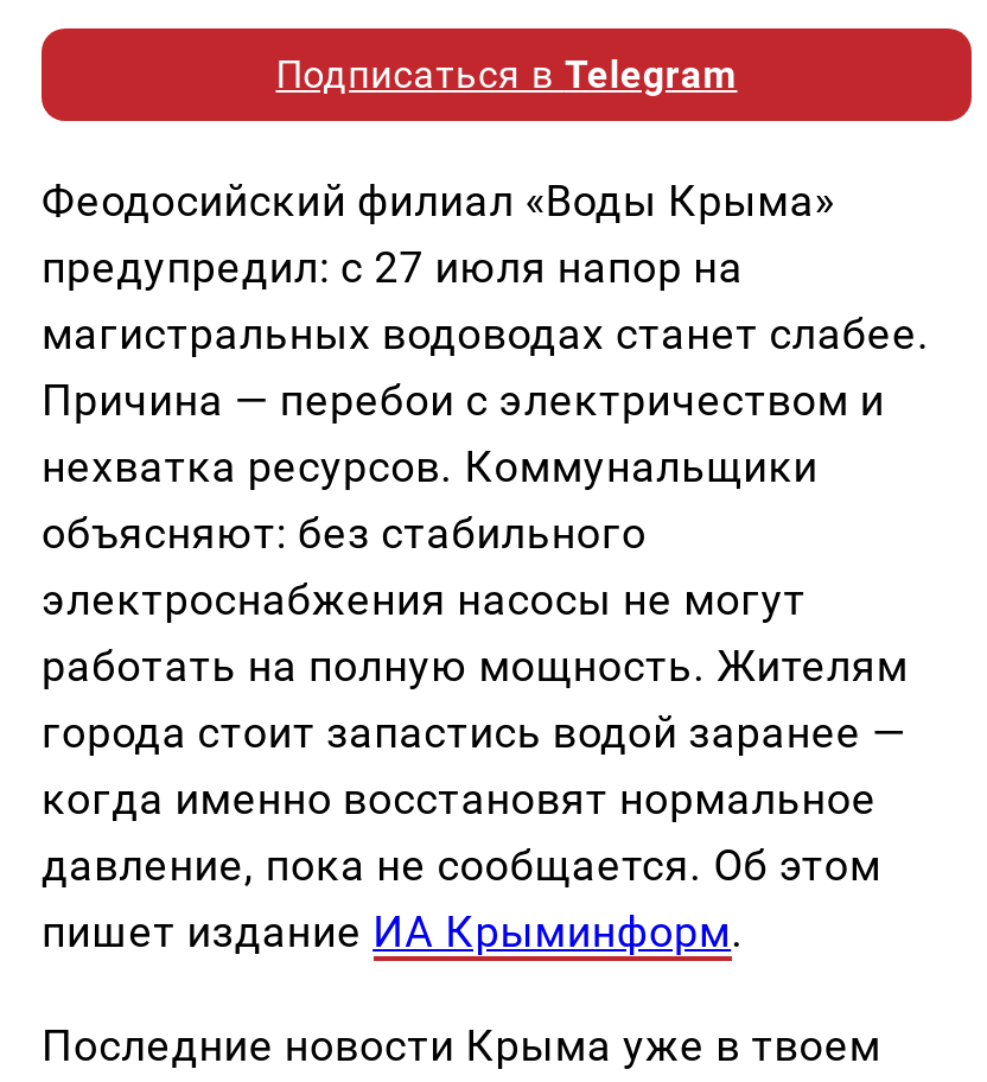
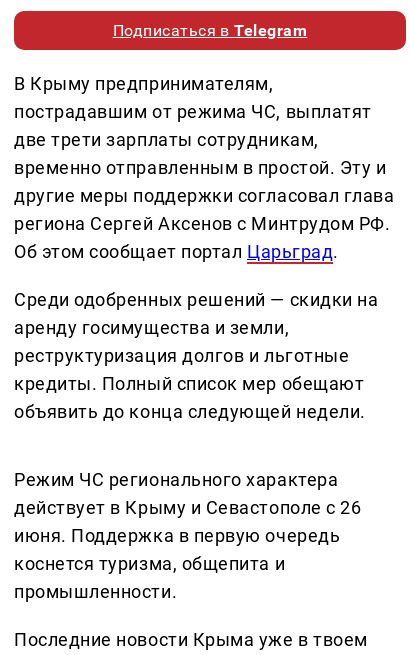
- Феодосийский филиал «Воды Крыма»
- предупредил: с 27 июля напор на
- магистральных водоводах станет слабее.
- Причина — перебои с электричеством и
- нехватка ресурсов. Коммунальщики
- объясняют: без стабильного
- электроснабжения насосы не могут
- работать на полную мощность. Жителям
- города стоит запастись водой заранее —
- когда именно восстановят нормальное
- давление, пока не сообщается. Об этом
- пишет издание ИА Крыминформ.
+ В Крыму предпринимателям,
+ пострадавшим от режима ЧС, выплатят
+ две трети зарплаты сотрудникам,
+ временно отправленным в простой. Эту и
+ другие меры поддержки согласовал глава
+ региона Сергей Аксенов с Минтрудом РФ.
+ Об этом сообщает портал Царьград.
+ Среди одобренных решений — скидки на
+ аренду госимущества и земли,
+ реструктуризация долгов и льготные
+ кредиты. Полный список мер обещают
+ объявить до конца следующей недели.
+ Режим ЧС регионального характера
+ действует в Крыму и Севастополе с 26
+ июня. Поддержка в первую очередь
+ коснется туризма, общепита и
+ промышленности.
